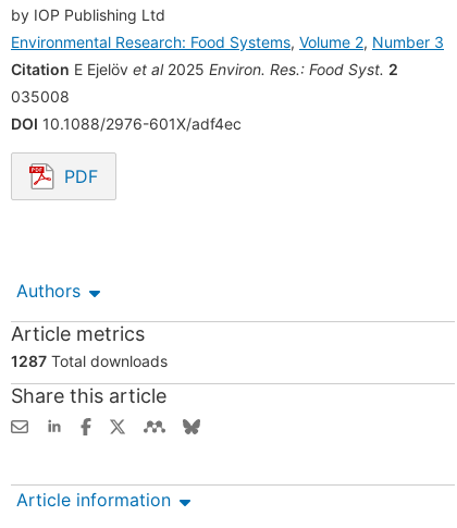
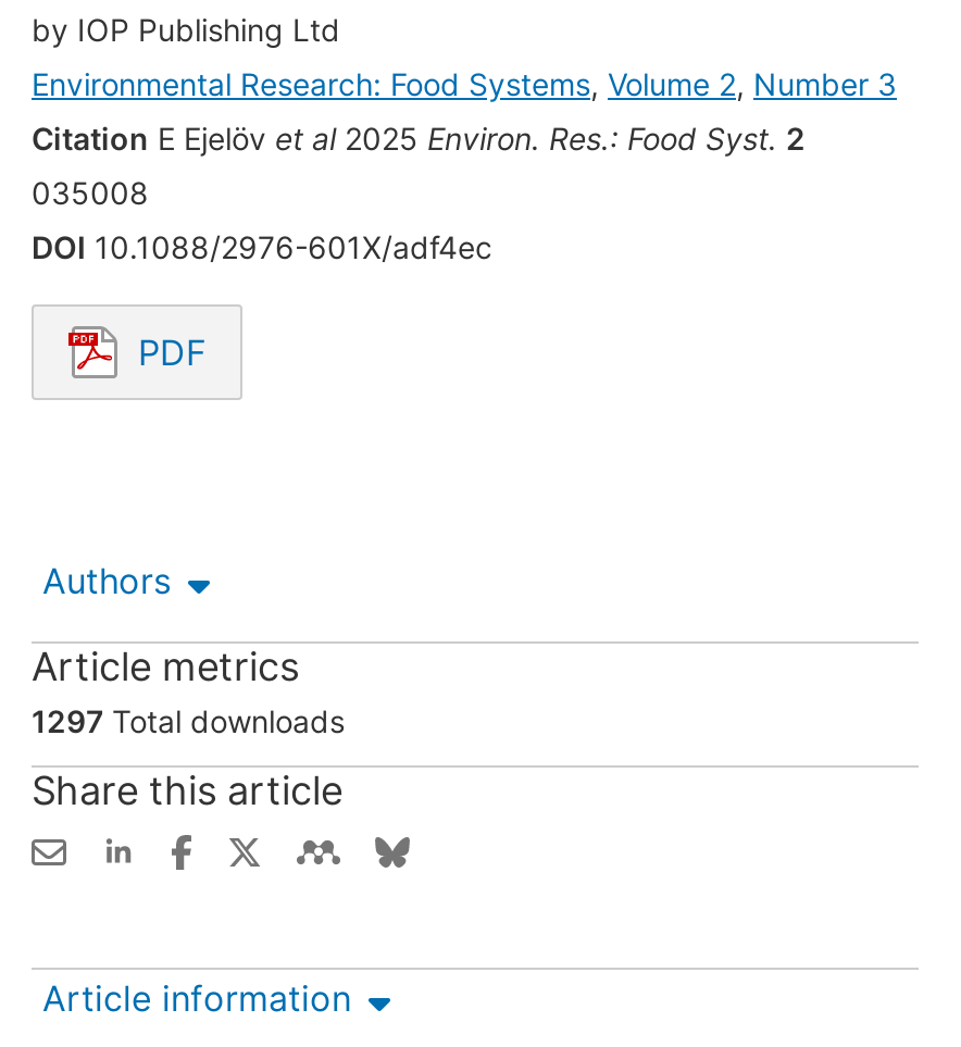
- 1287 Total downloads
+ 1297 Total downloads
